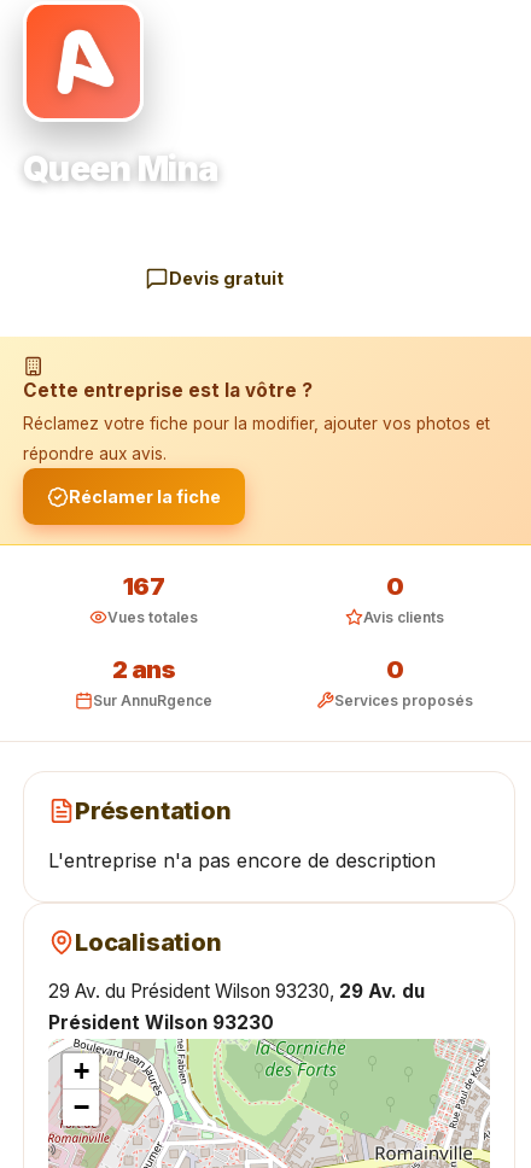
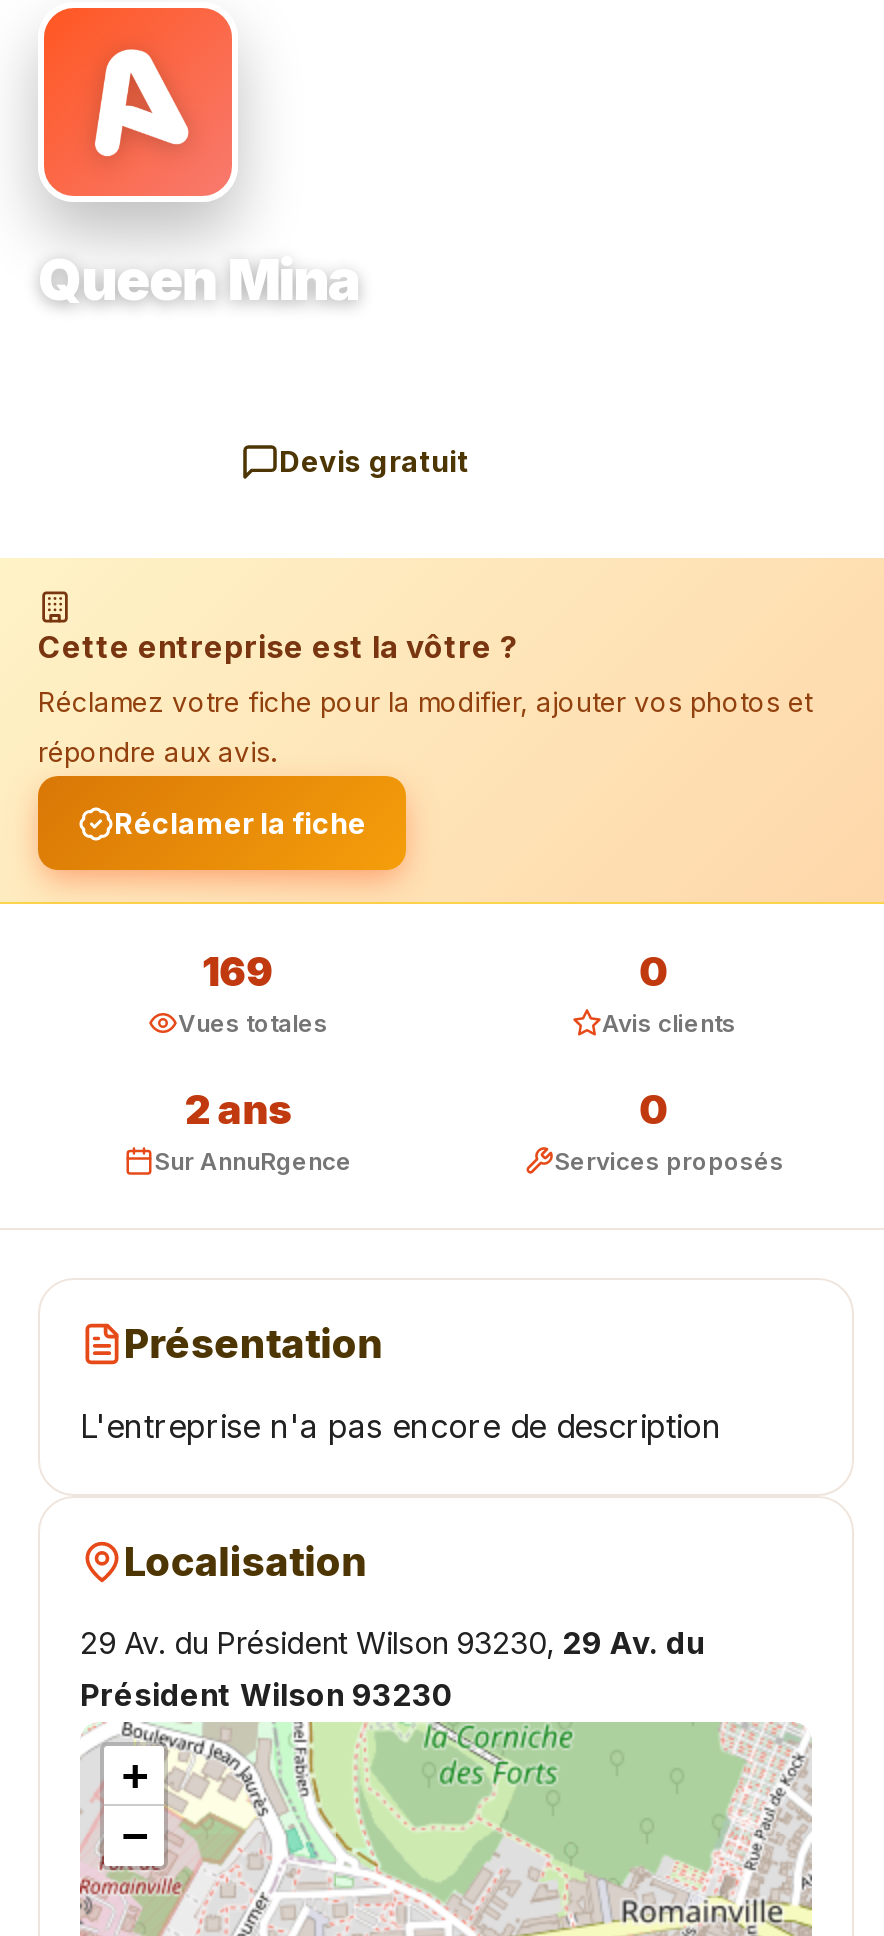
- 167
+ 169
